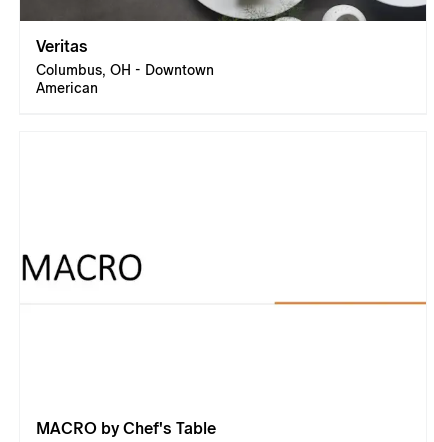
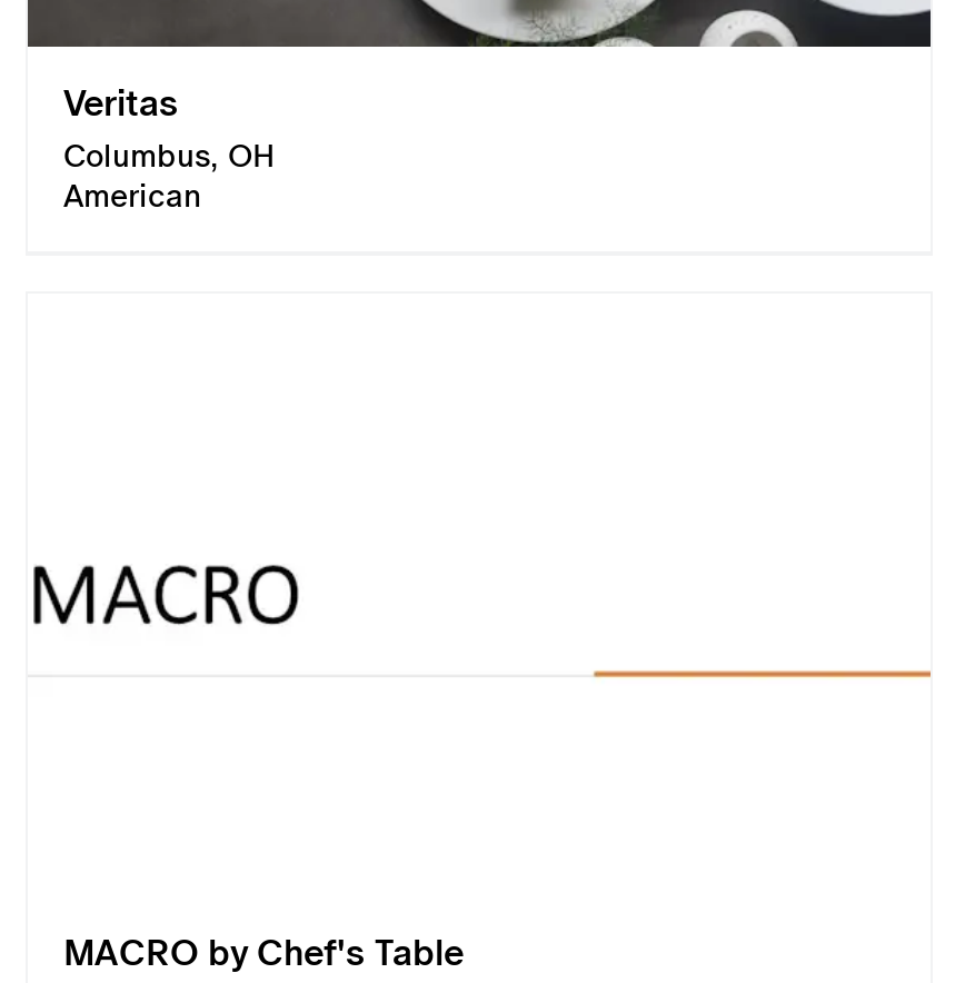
- Columbus, OH - Downtown
+ Columbus, OH
